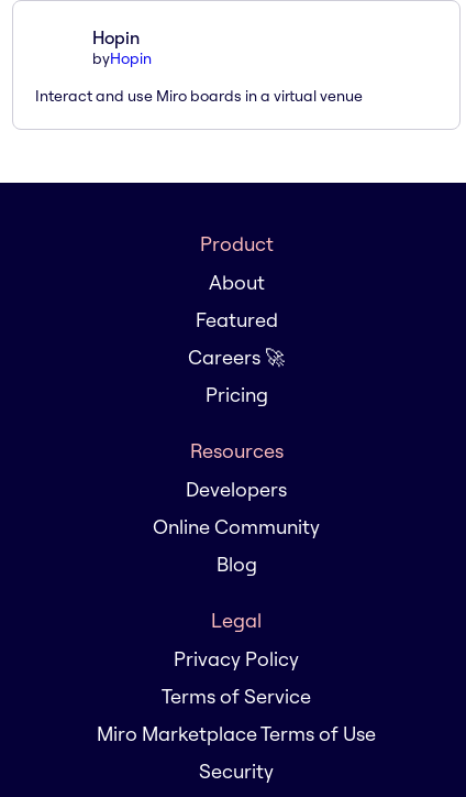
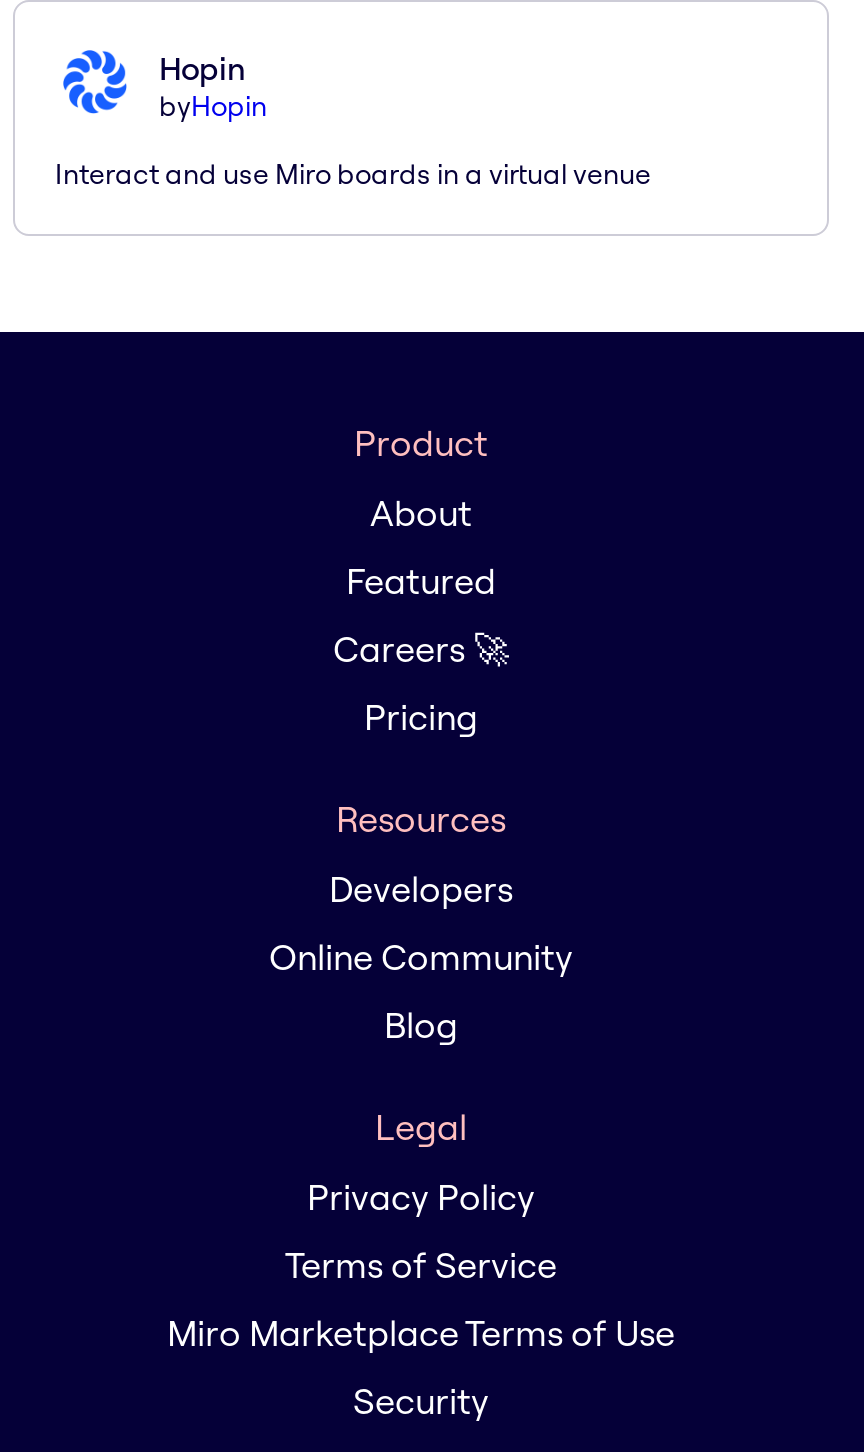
+ [image]
